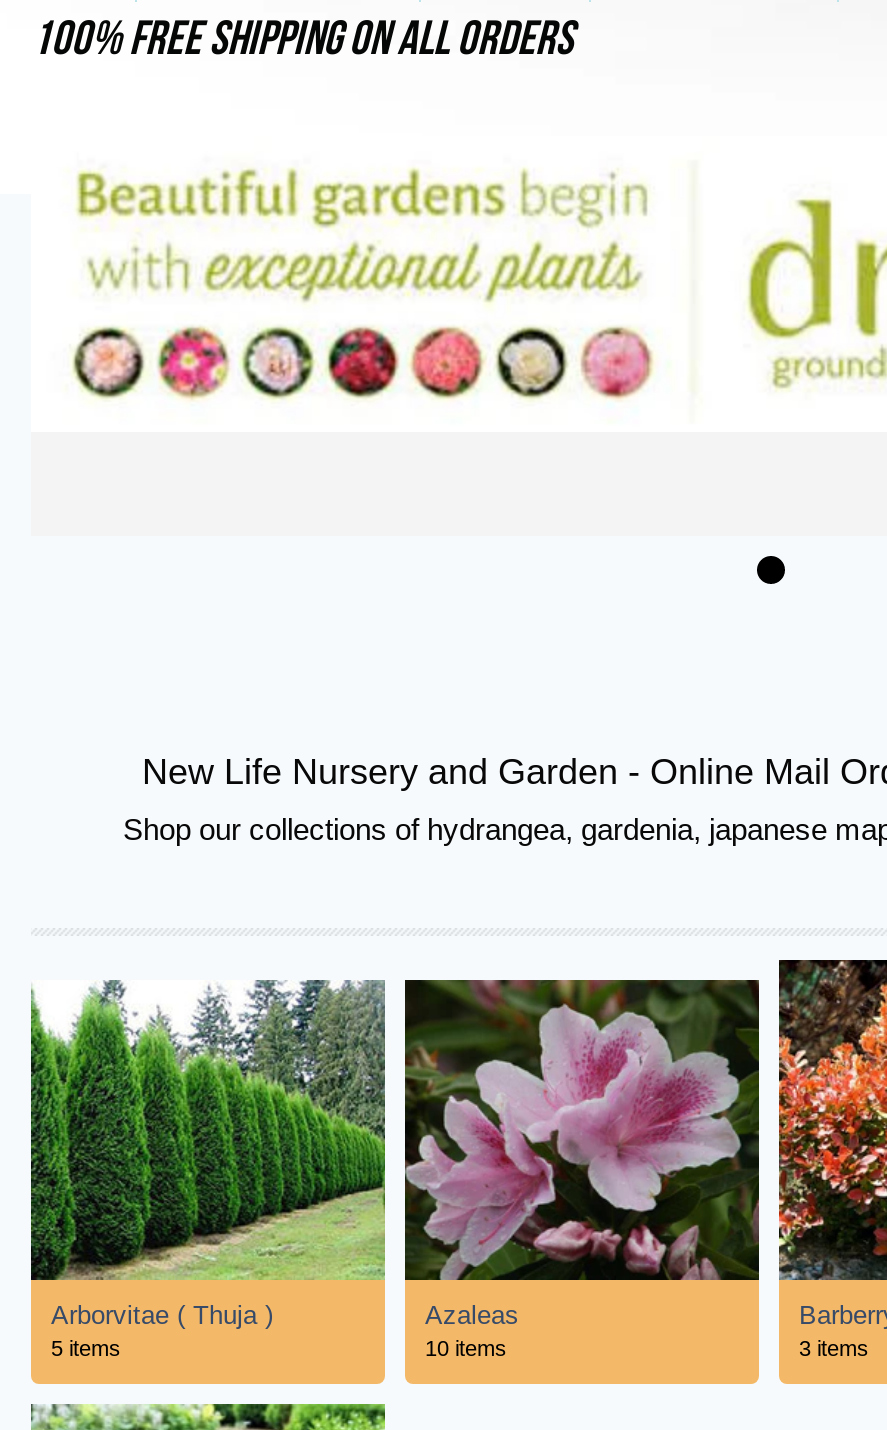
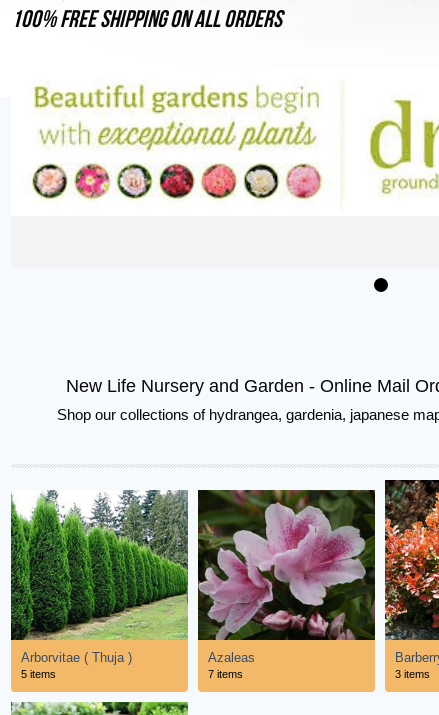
- 10 items
+ 7 items
